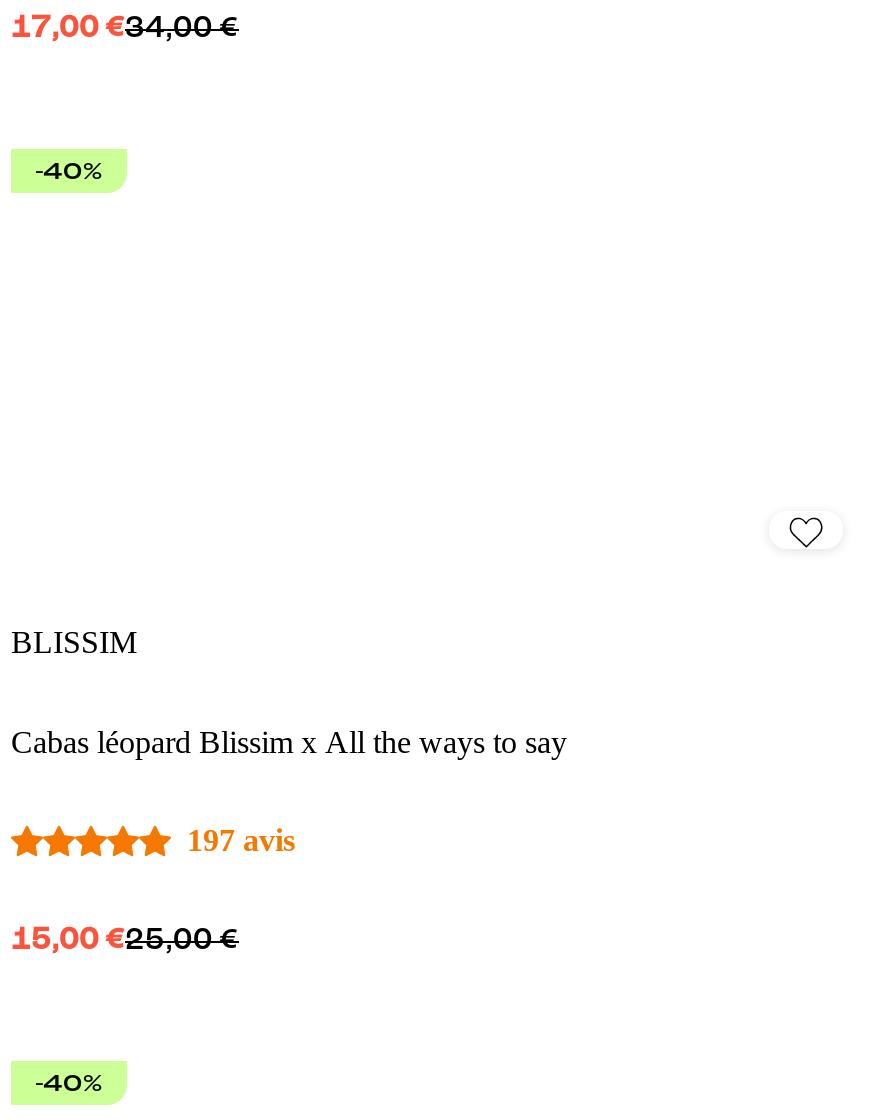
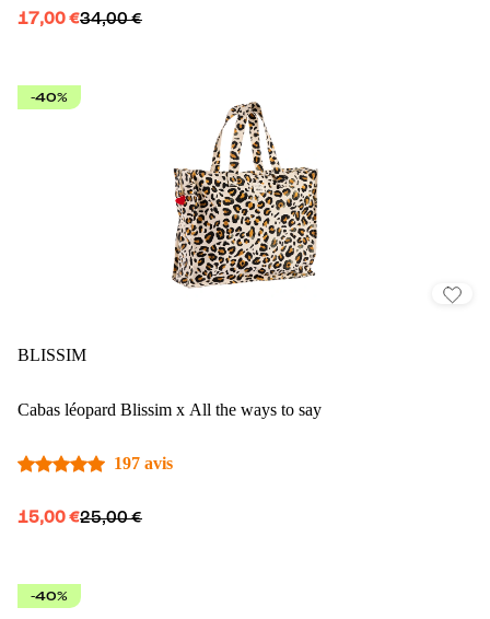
+ [image]
